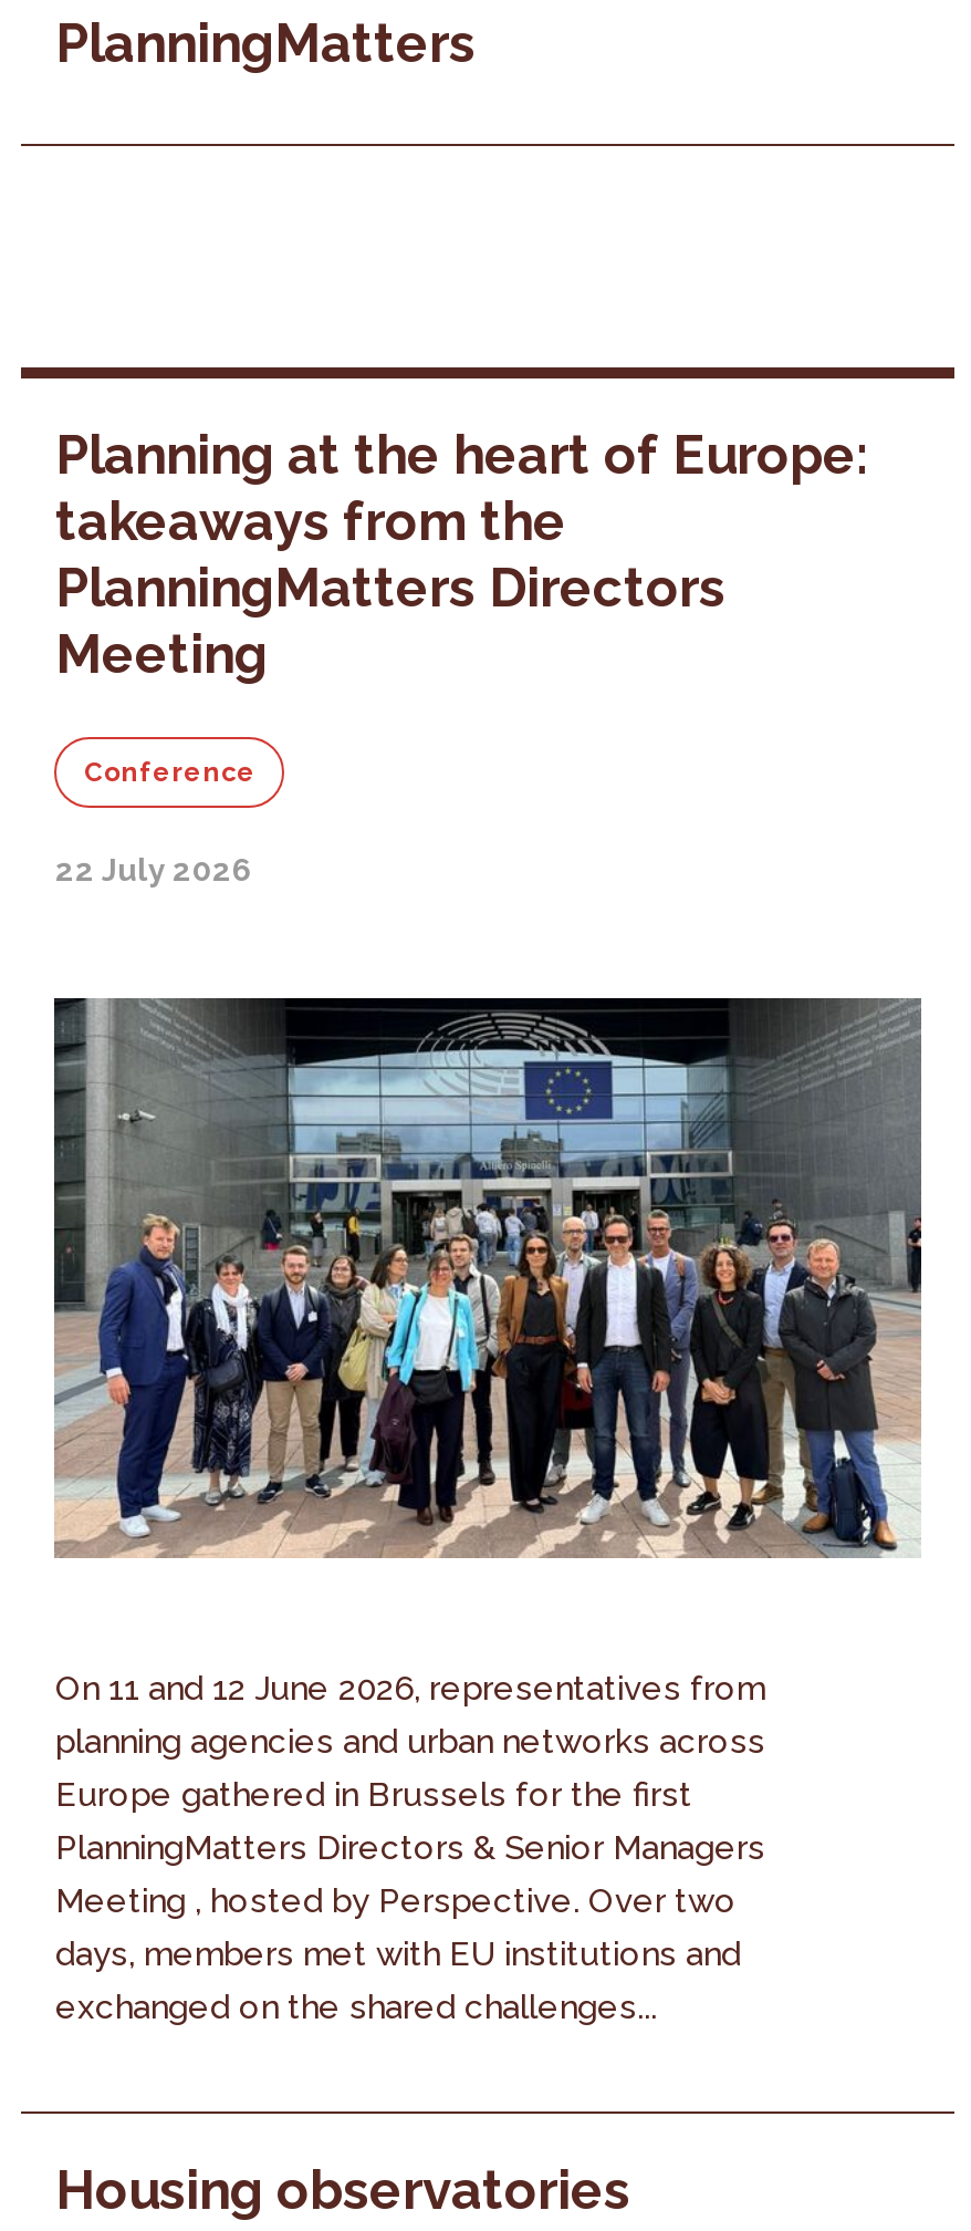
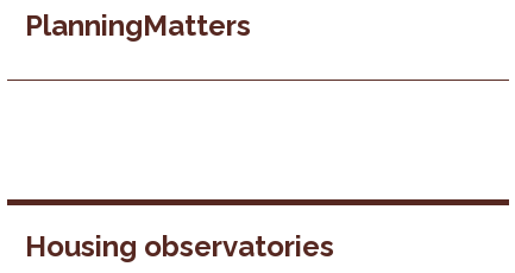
- Planning at the heart of Europe:
- takeaways from the
- PlanningMatters Directors
- Meeting
- Conference
- 22 July 2026

- [image]

- On 11 and 12 June 2026, representatives from
- planning agencies and urban networks across
- Europe gathered in Brussels for the first
- PlanningMatters Directors & Senior Managers
- Meeting , hosted by Perspective. Over two
- days, members met with EU institutions and
- exchanged on the shared challenges...
